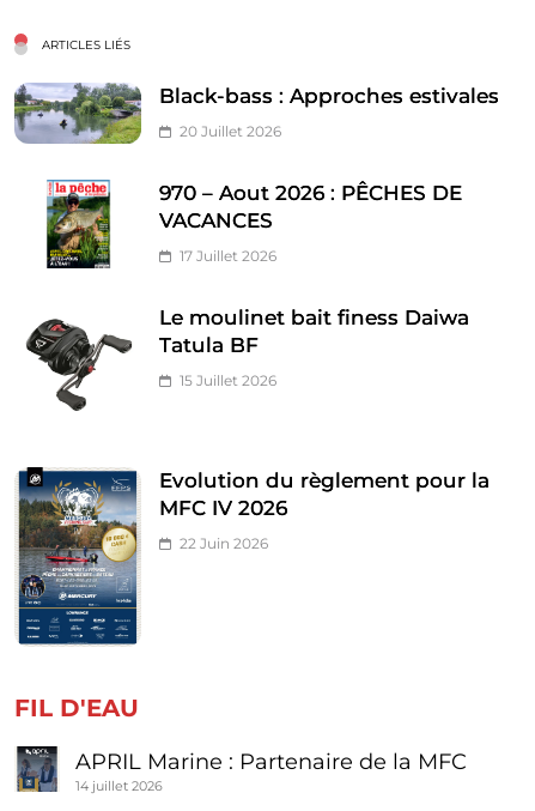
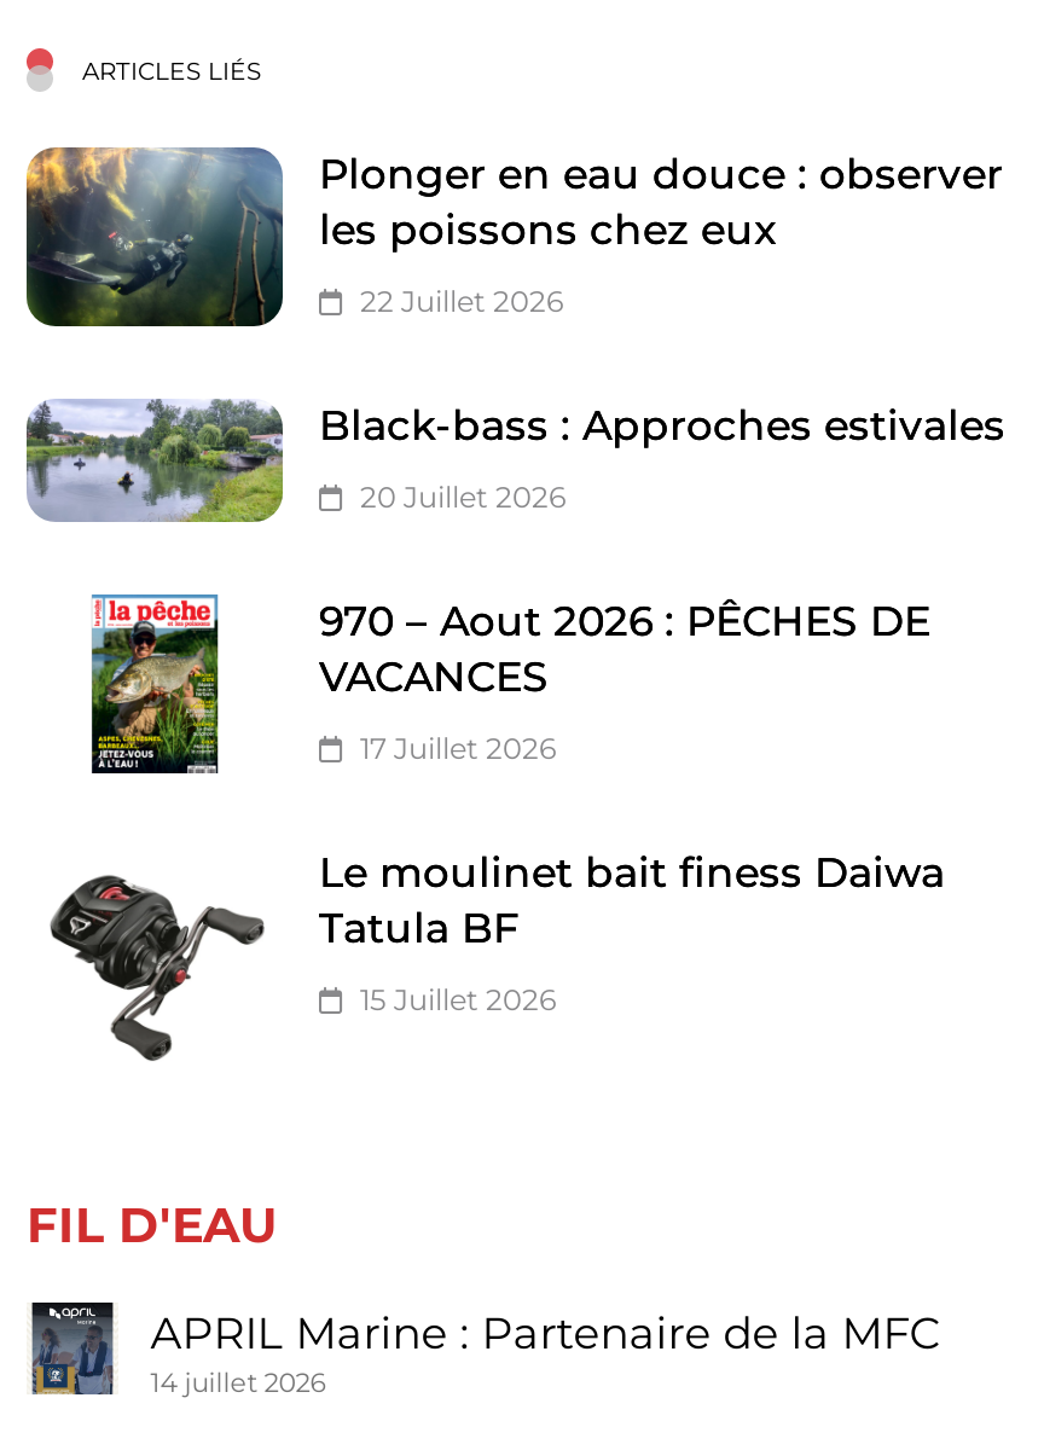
+ [image]
+ Plonger en eau douce : observer
+ les poissons chez eux
+ 22 Juillet 2026

moved down: [image] | Black-bass : Approches estivales | 20 Juillet 2026 | ... | Tatula BF | 15 Juillet 2026

- [image]
- Evolution du règlement pour la
- MFC IV 2026
- 22 Juin 2026
